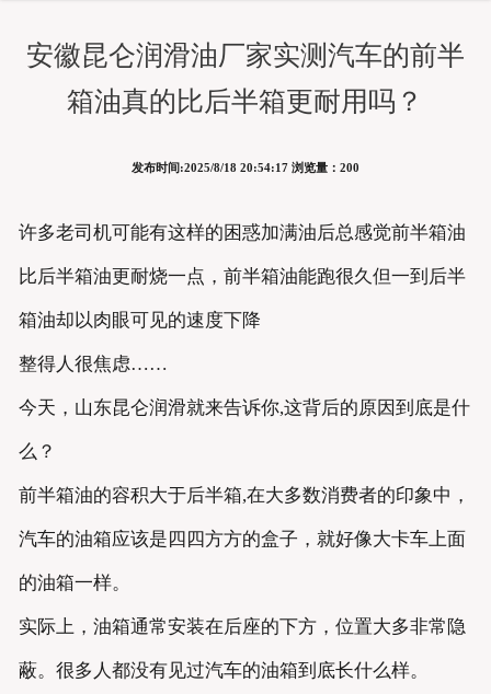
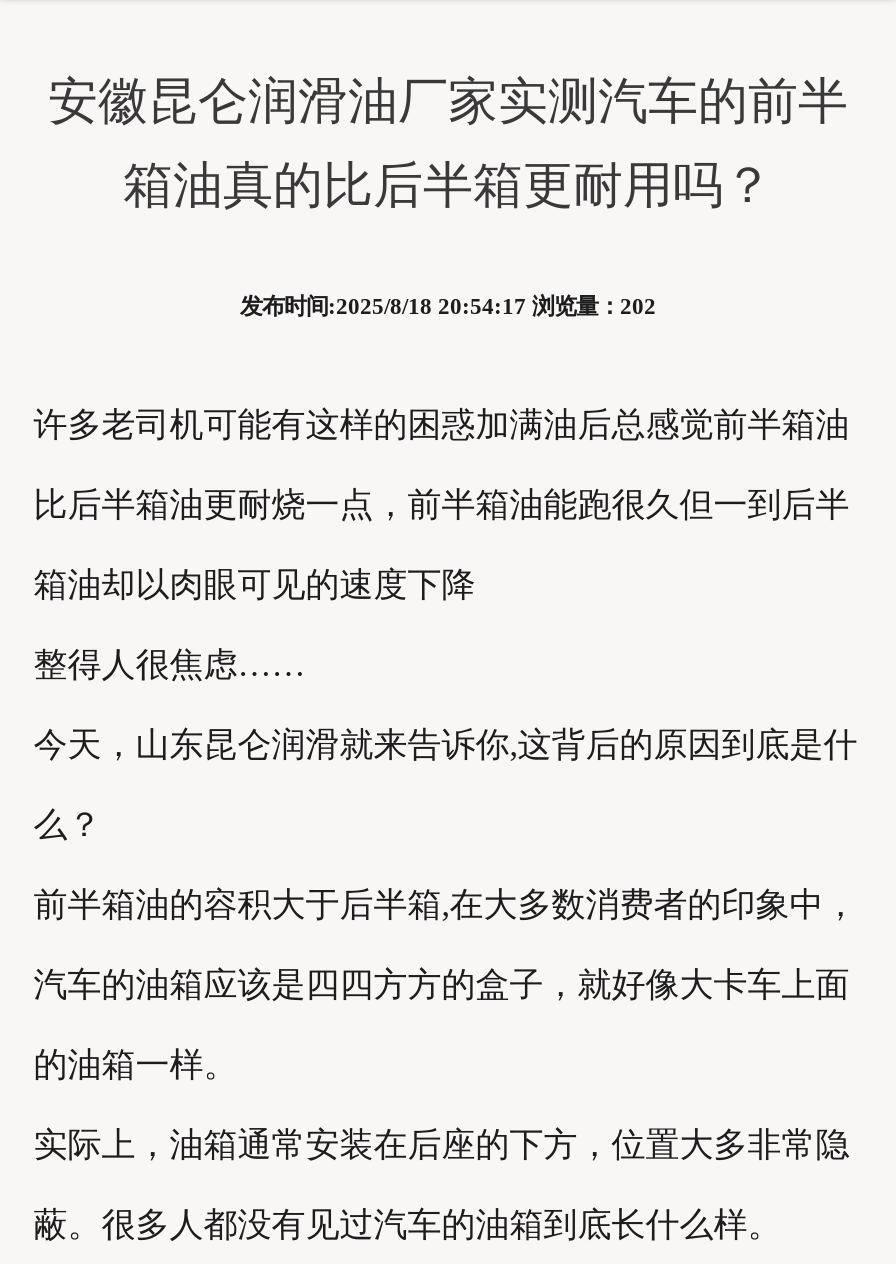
- 发布时间:2025/8/18 20:54:17 浏览量：200
+ 发布时间:2025/8/18 20:54:17 浏览量：202
